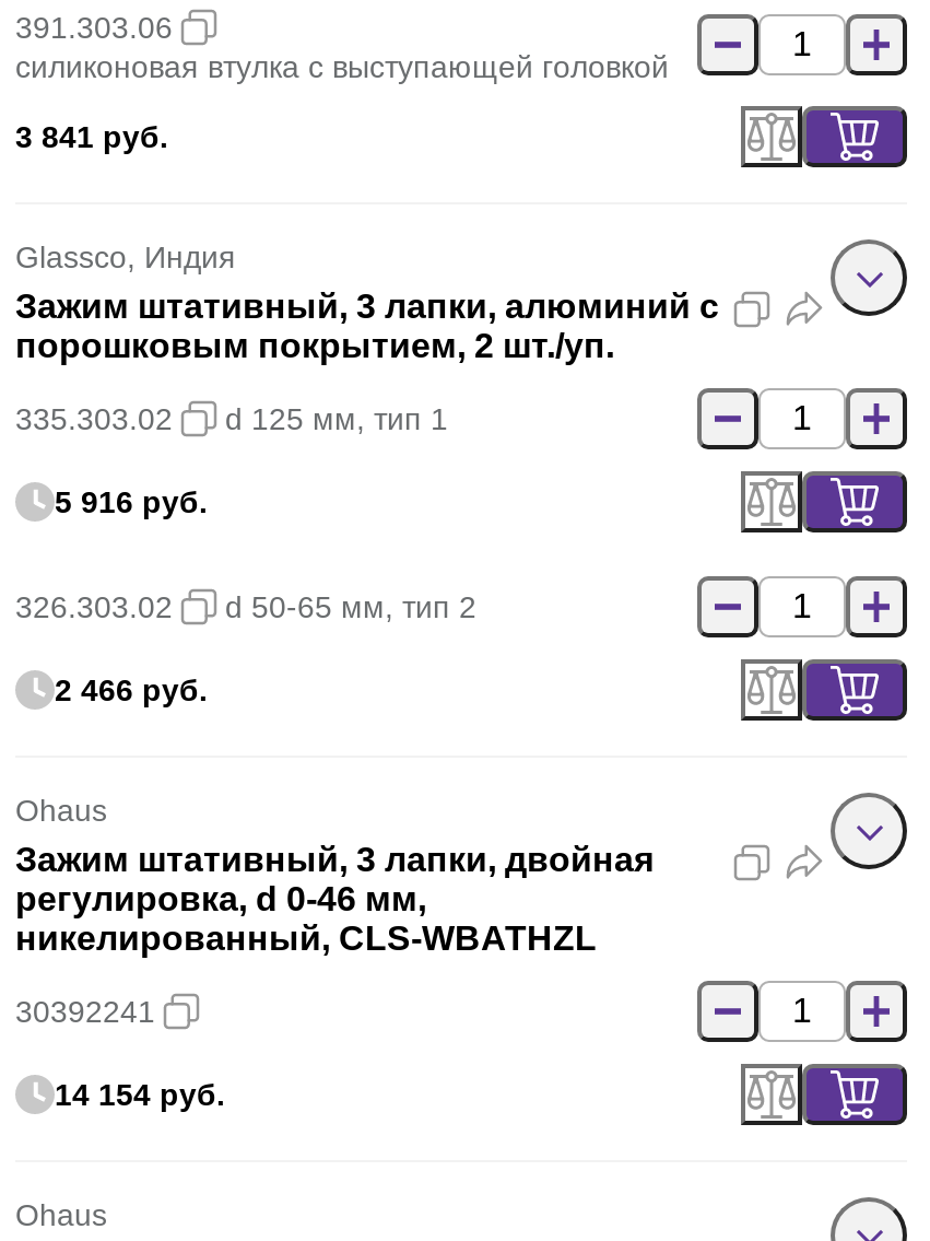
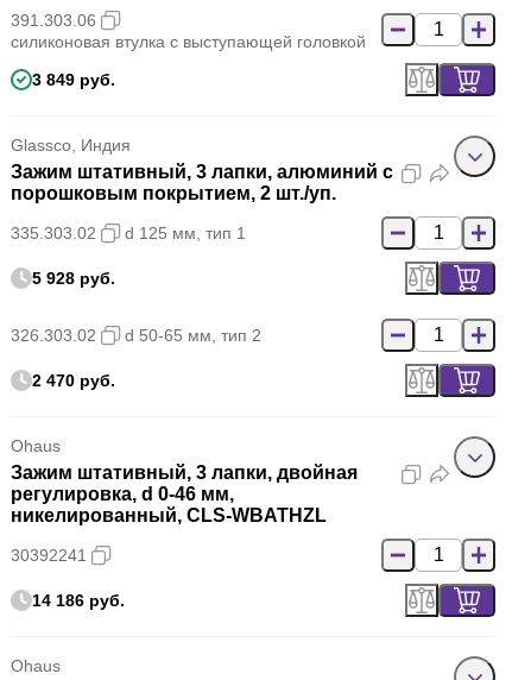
- 3 841 руб.
+ 3 849 руб.

- 5 916 руб.
+ 5 928 руб.

- 2 466 руб.
+ 2 470 руб.

- 14 154 руб.
+ 14 186 руб.
